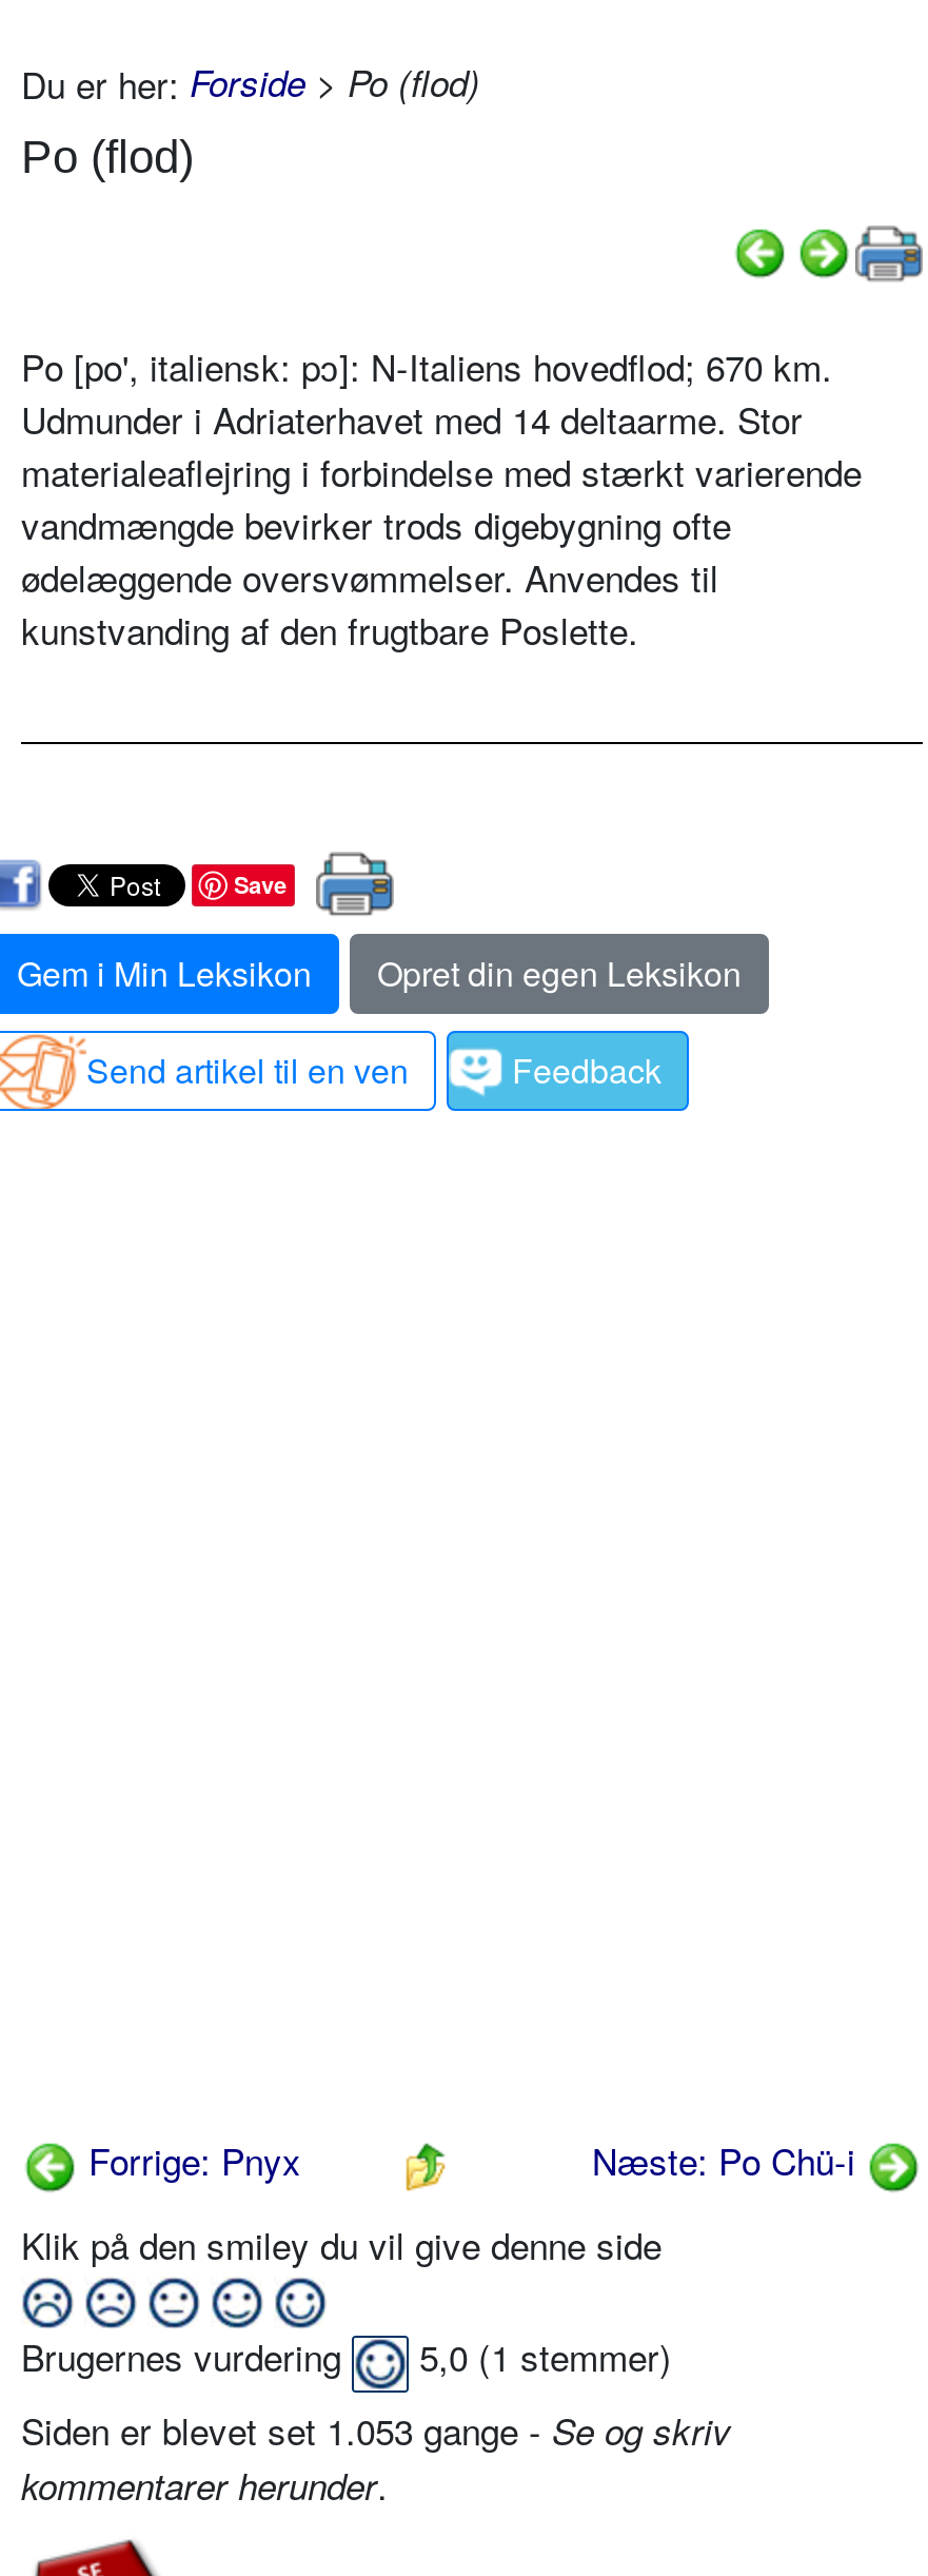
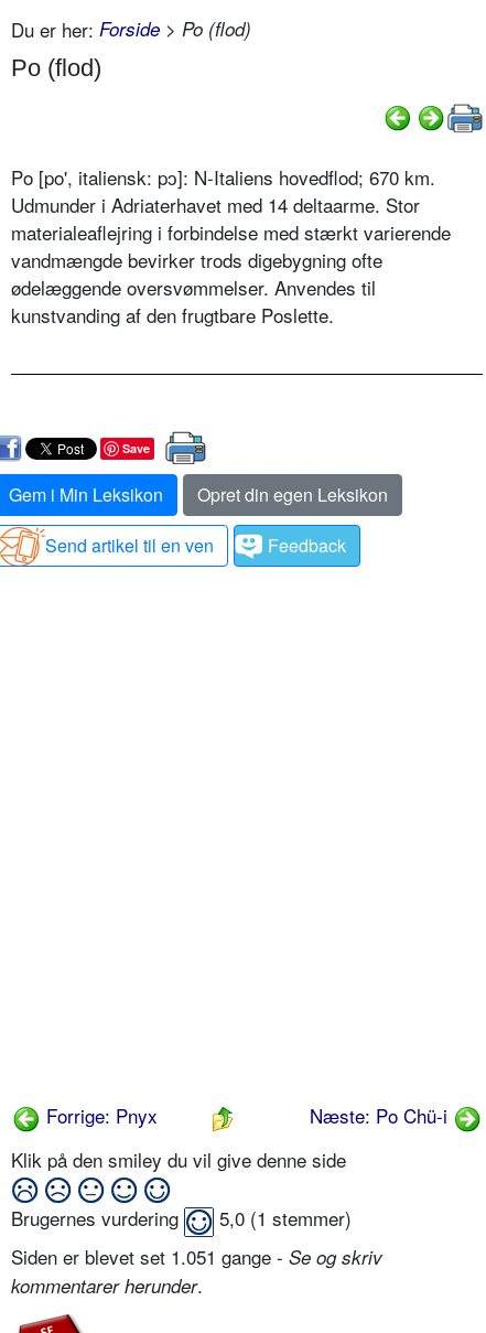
- Siden er blevet set 1.053 gange - Se og skriv
+ Siden er blevet set 1.051 gange - Se og skriv
